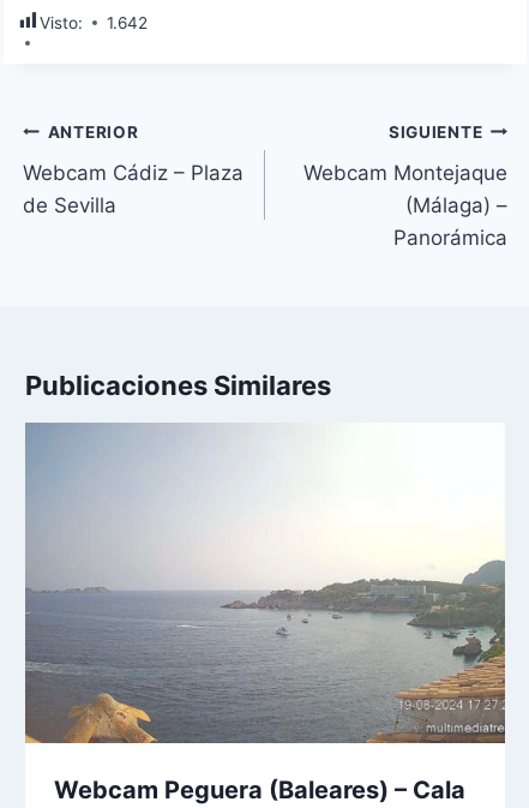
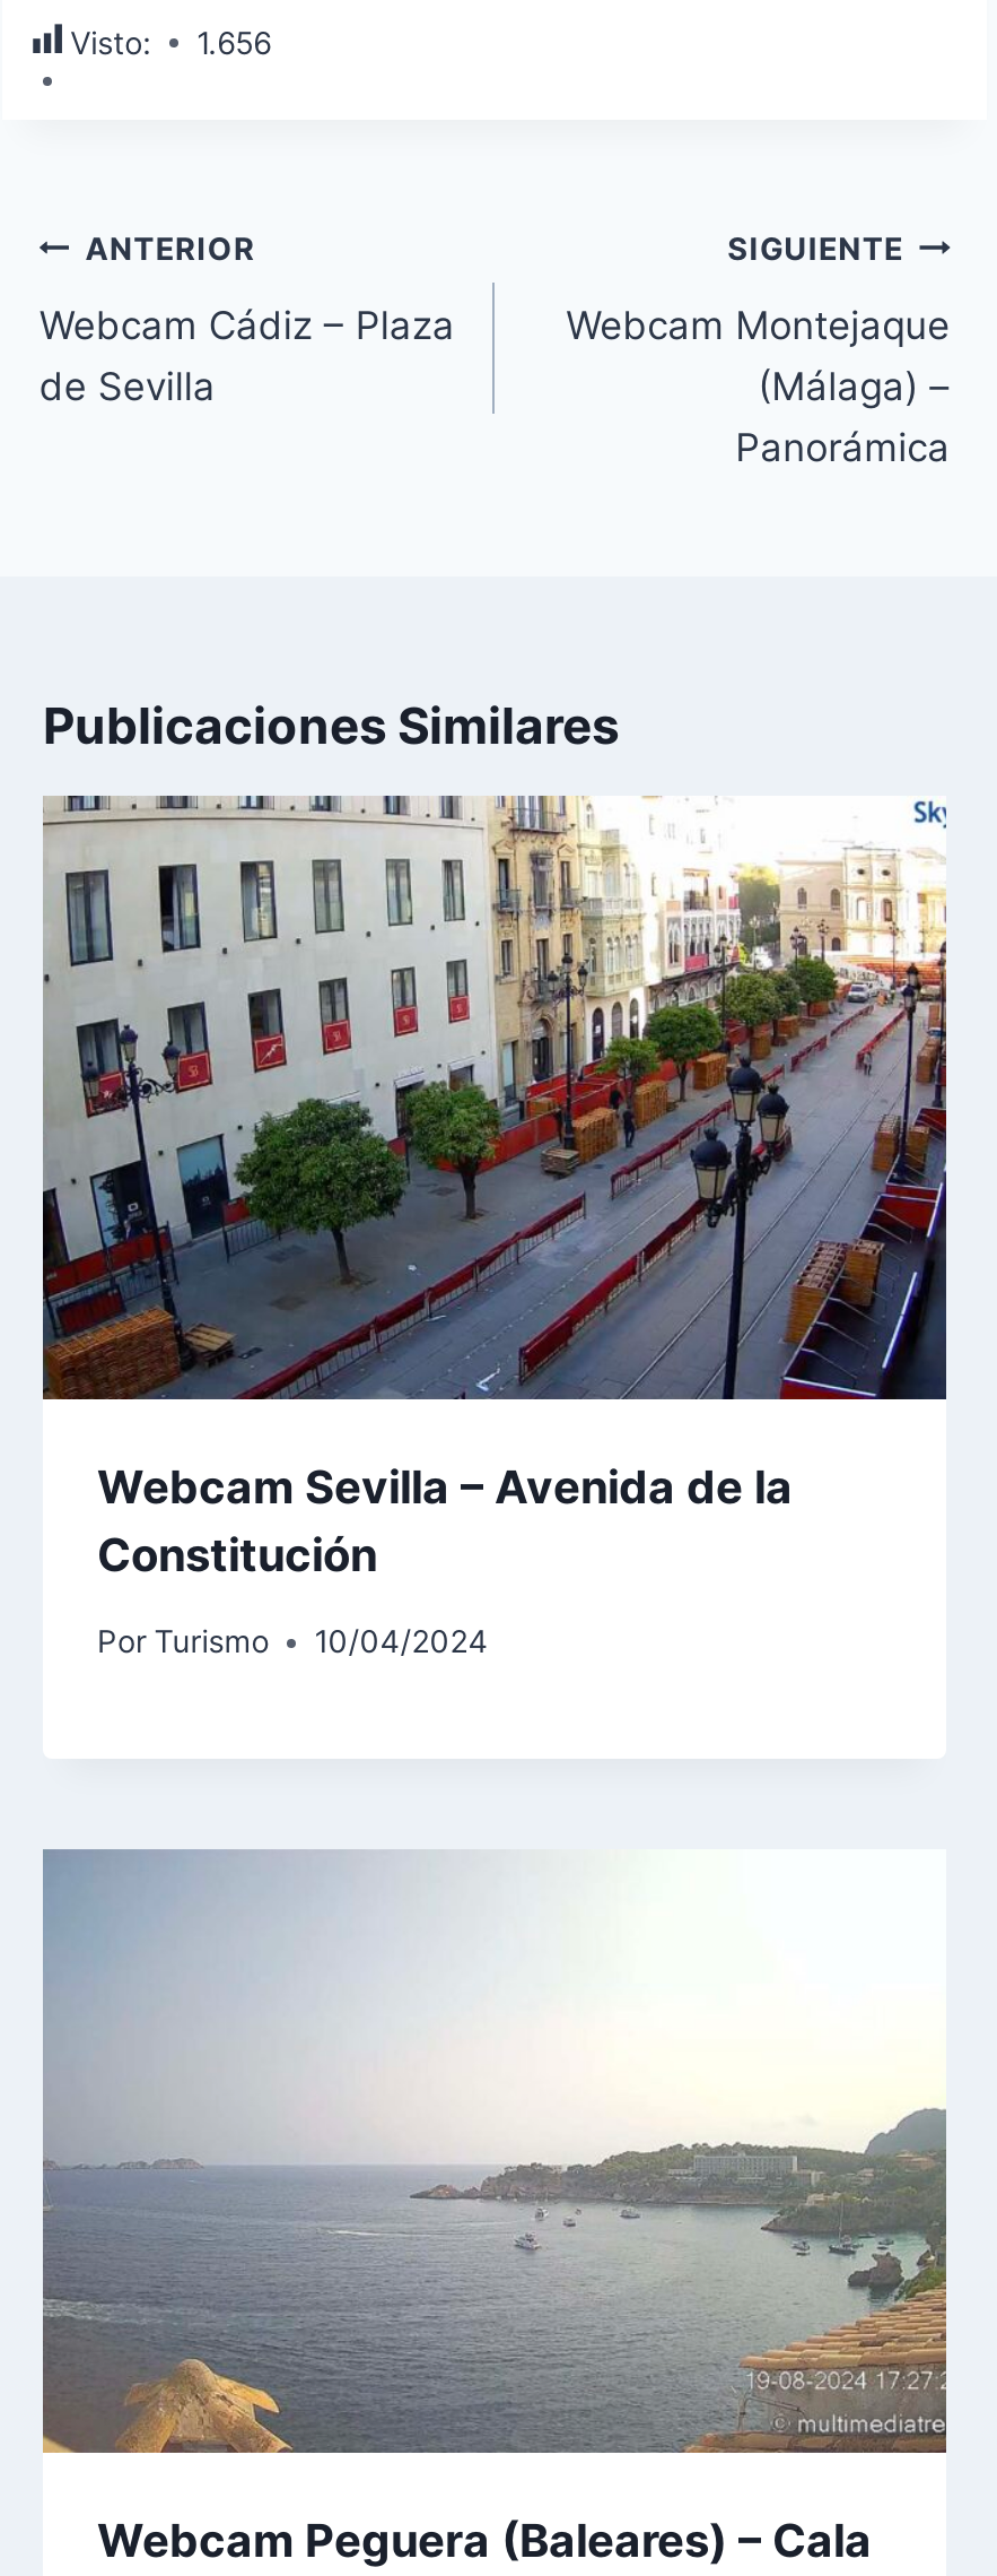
- Visto: 1.642
+ Visto: 1.656

+ [image]
+ Webcam Sevilla – Avenida de la
+ Constitución
+ Por Turismo
+ 10/04/2024
